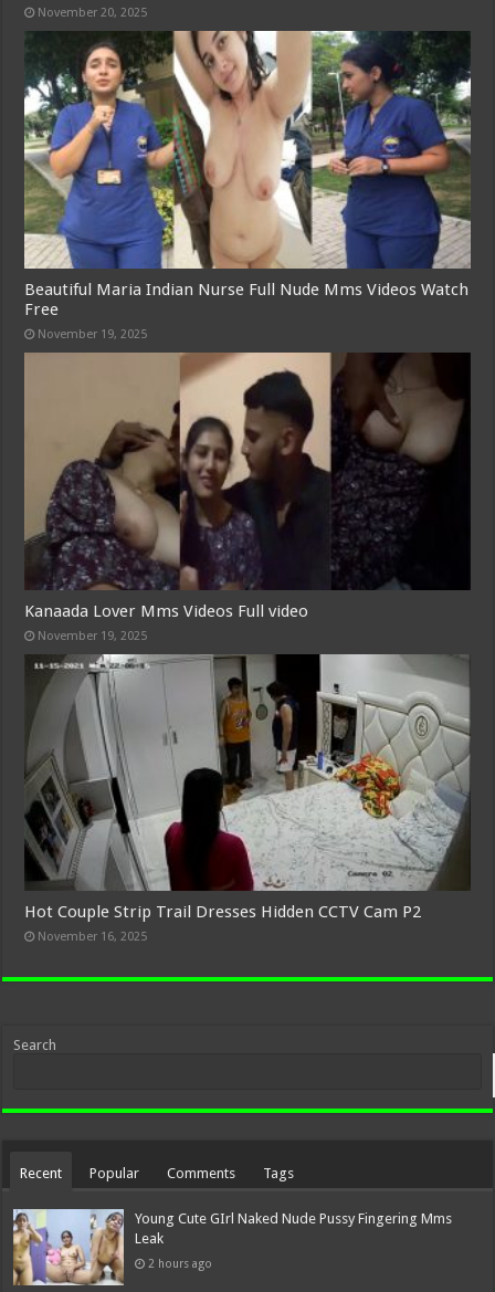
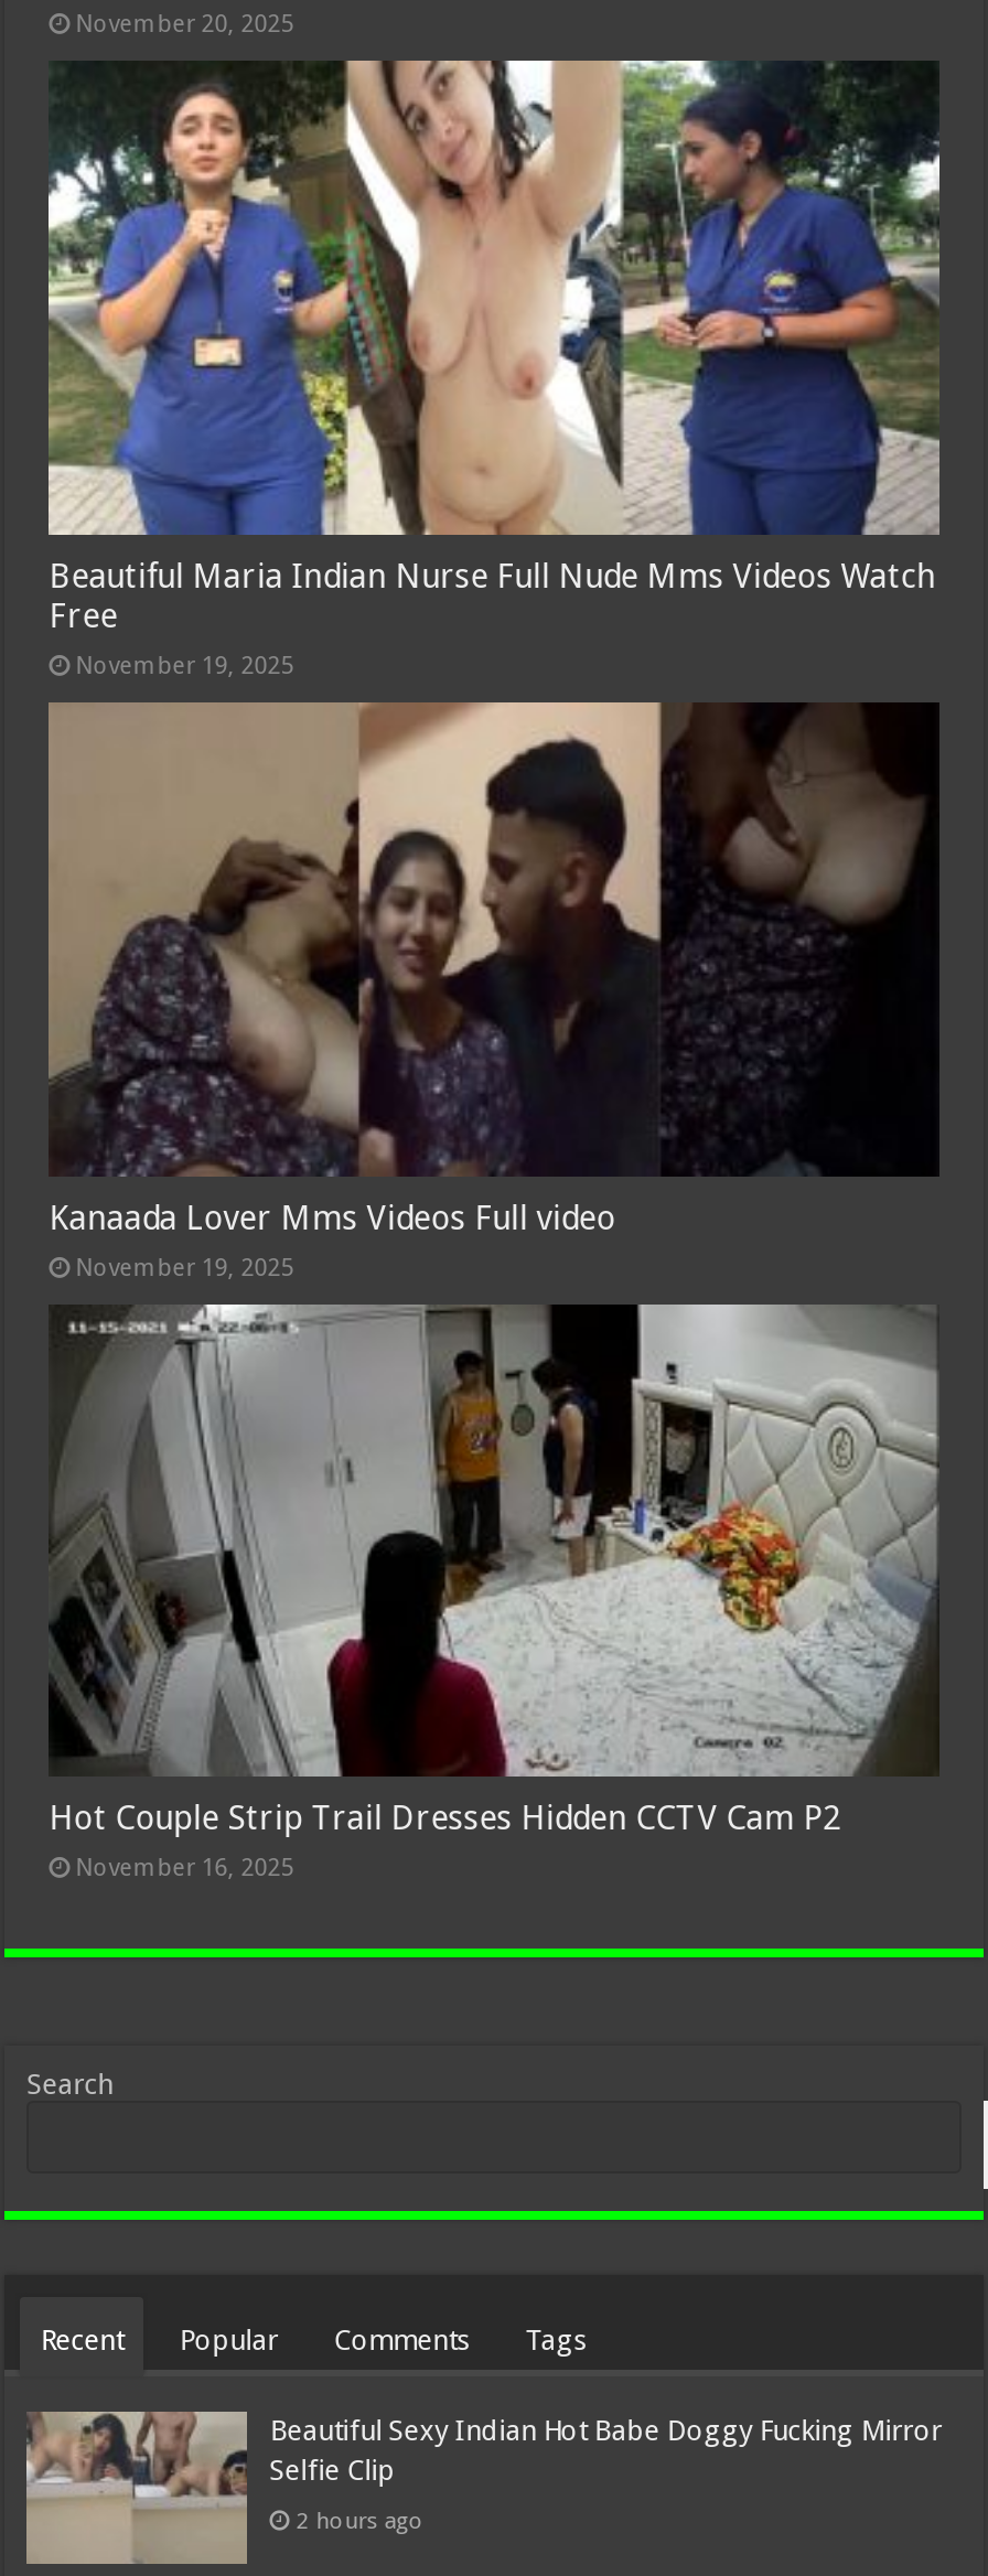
- [image]
- Young Cute GIrl Naked Nude Pussy Fingering Mms
- Leak
+ [image]
+ Beautiful Sexy Indian Hot Babe Doggy Fucking Mirror
+ Selfie Clip
